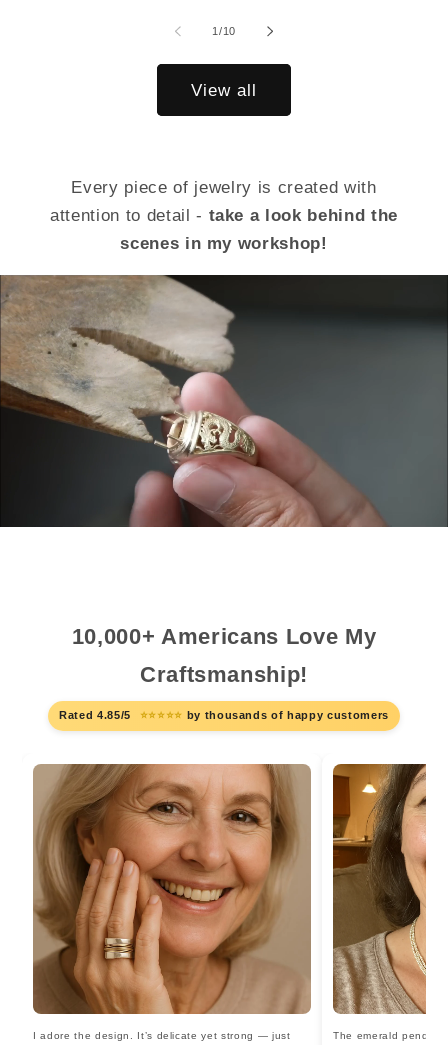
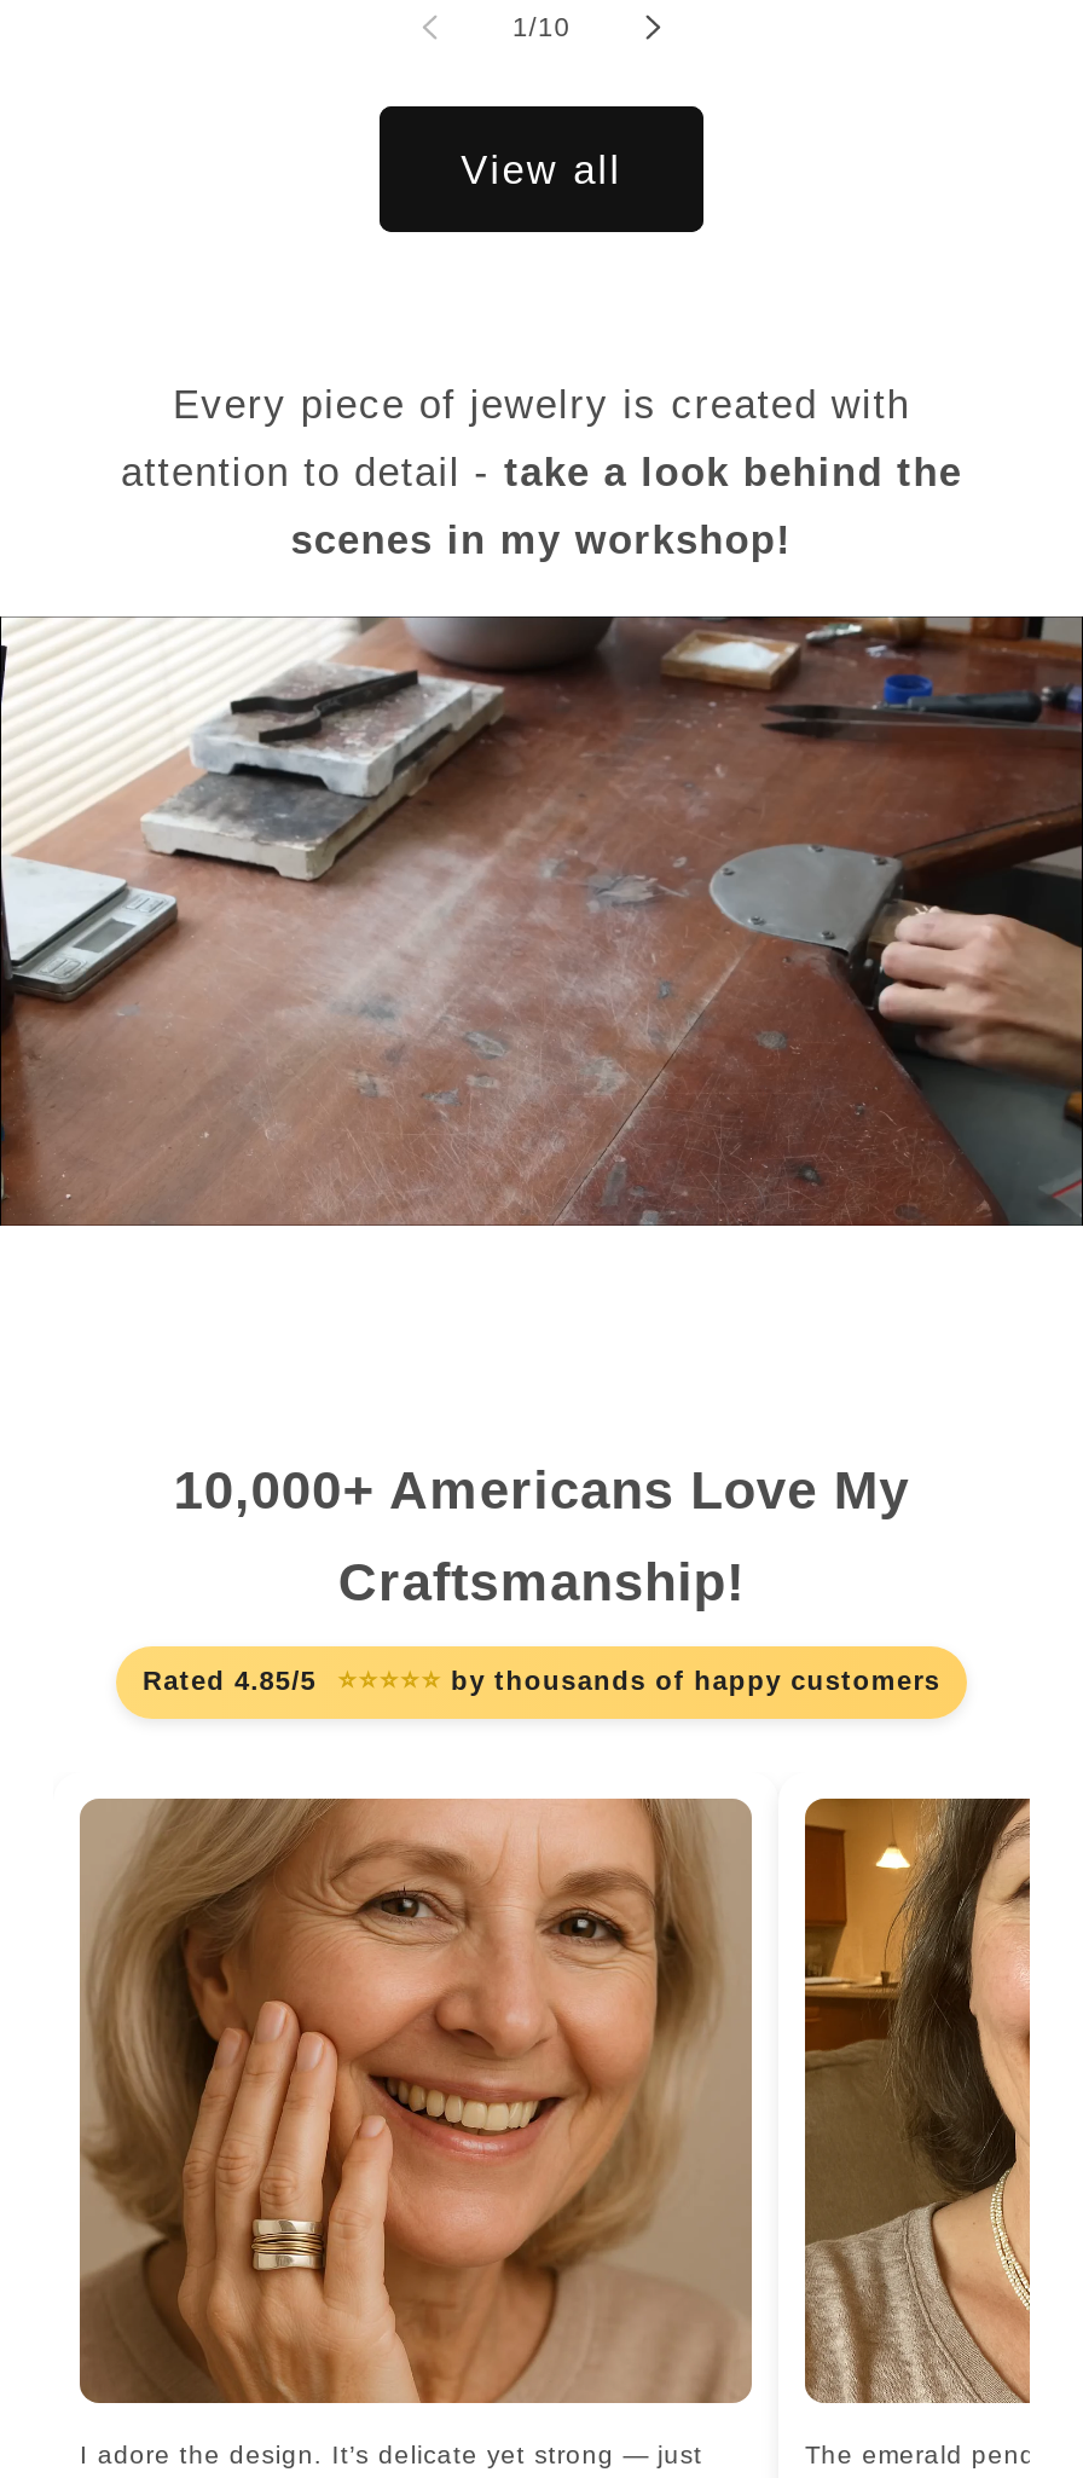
- [image]
+ [image]
